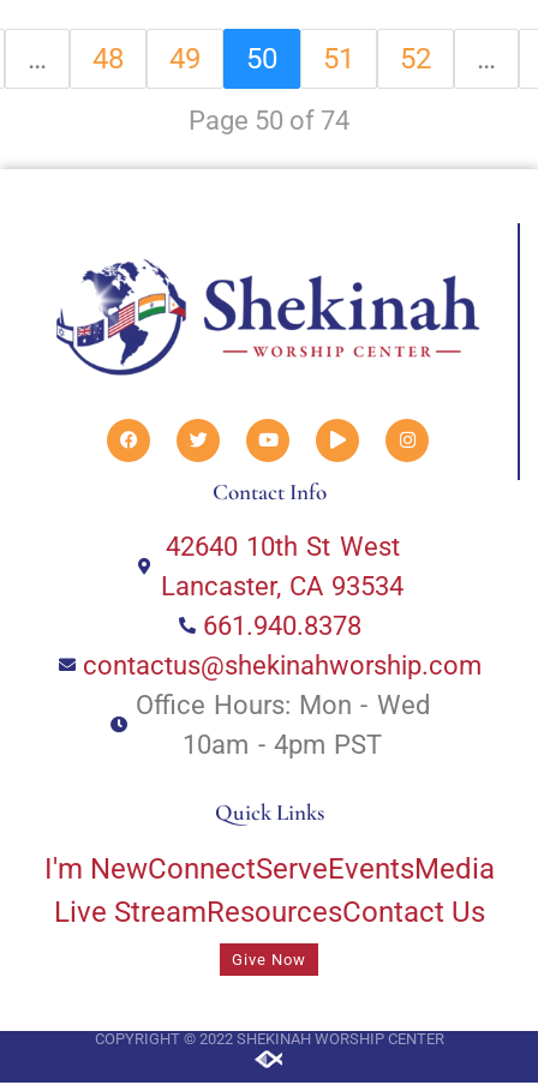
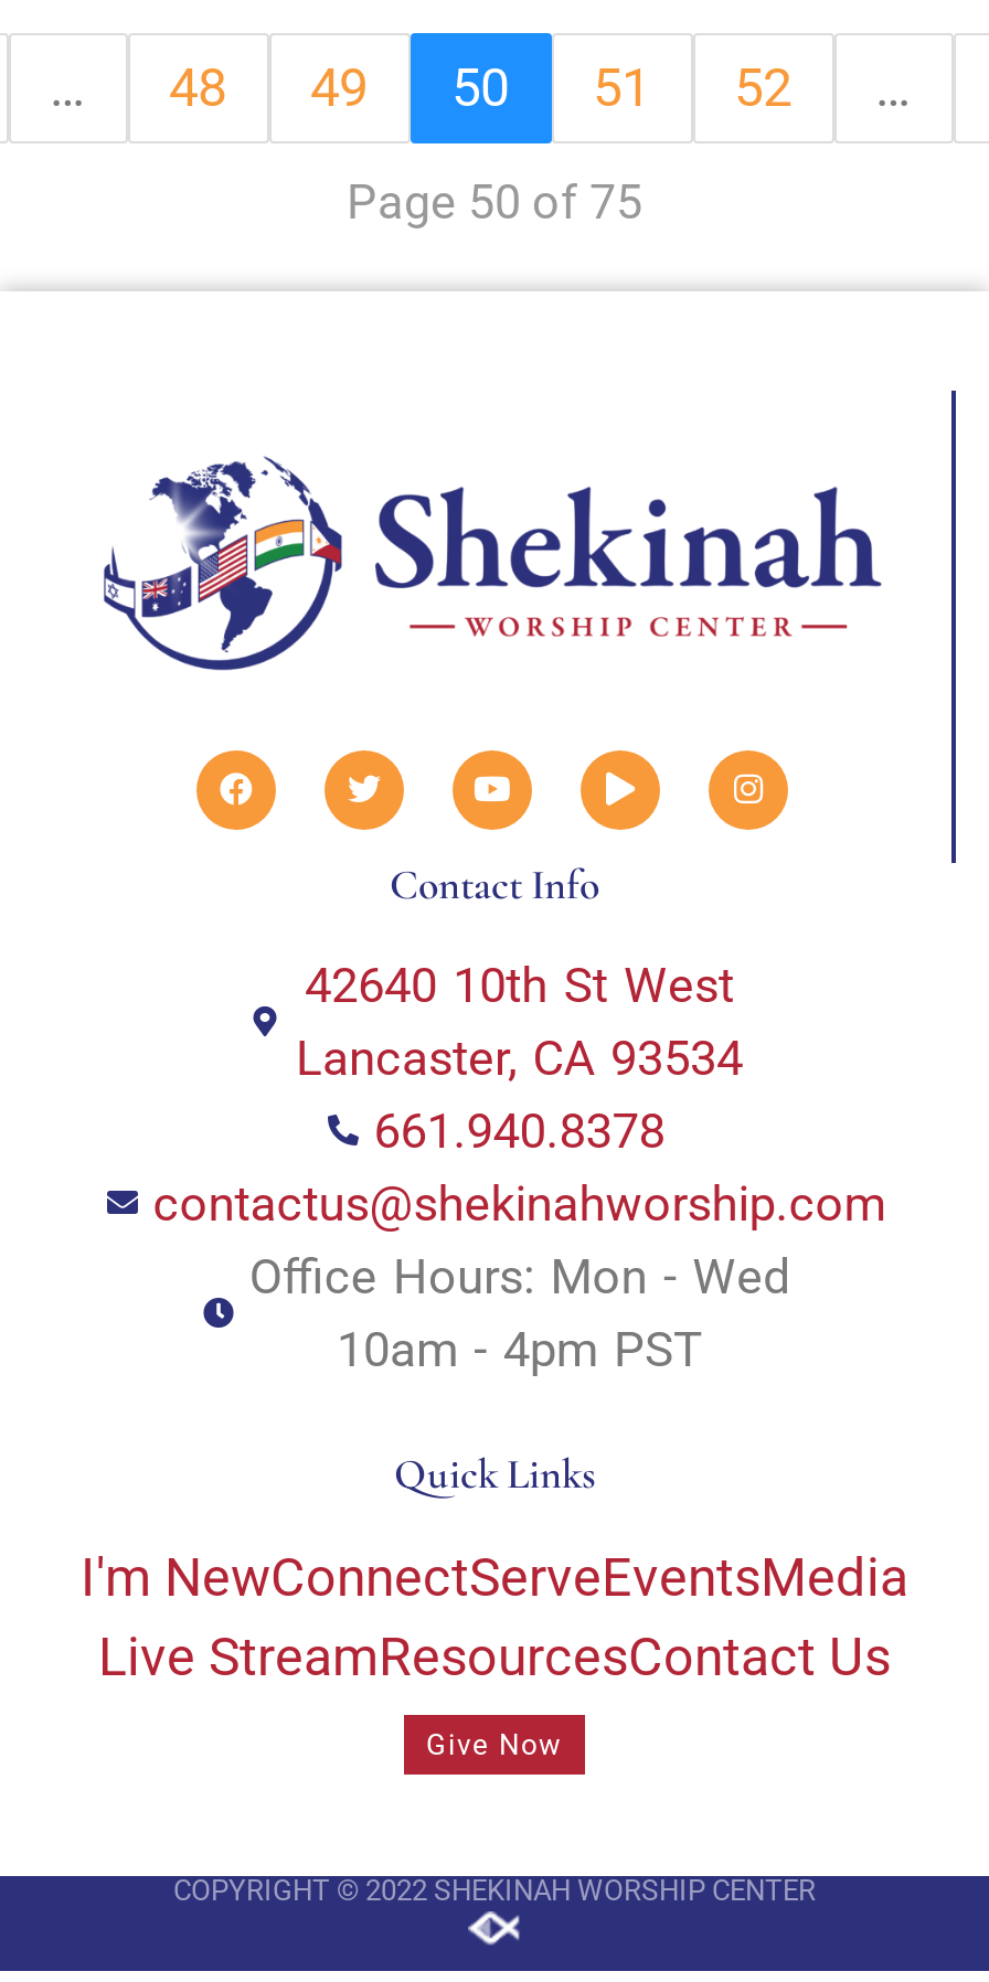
- Page 50 of 74
+ Page 50 of 75
